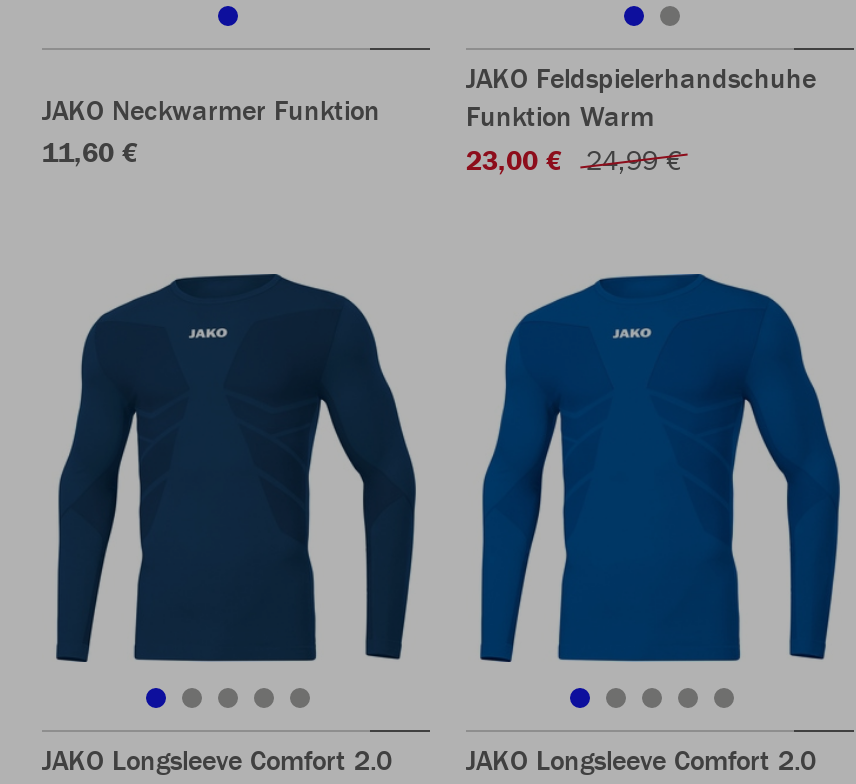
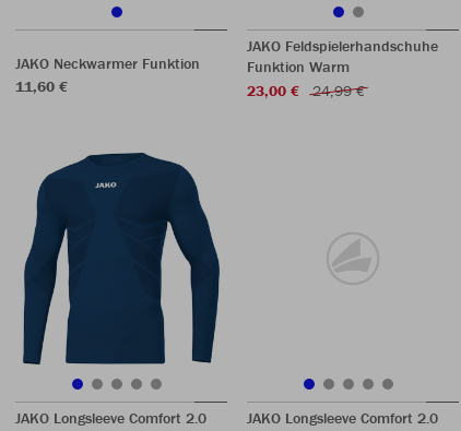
- [image]
